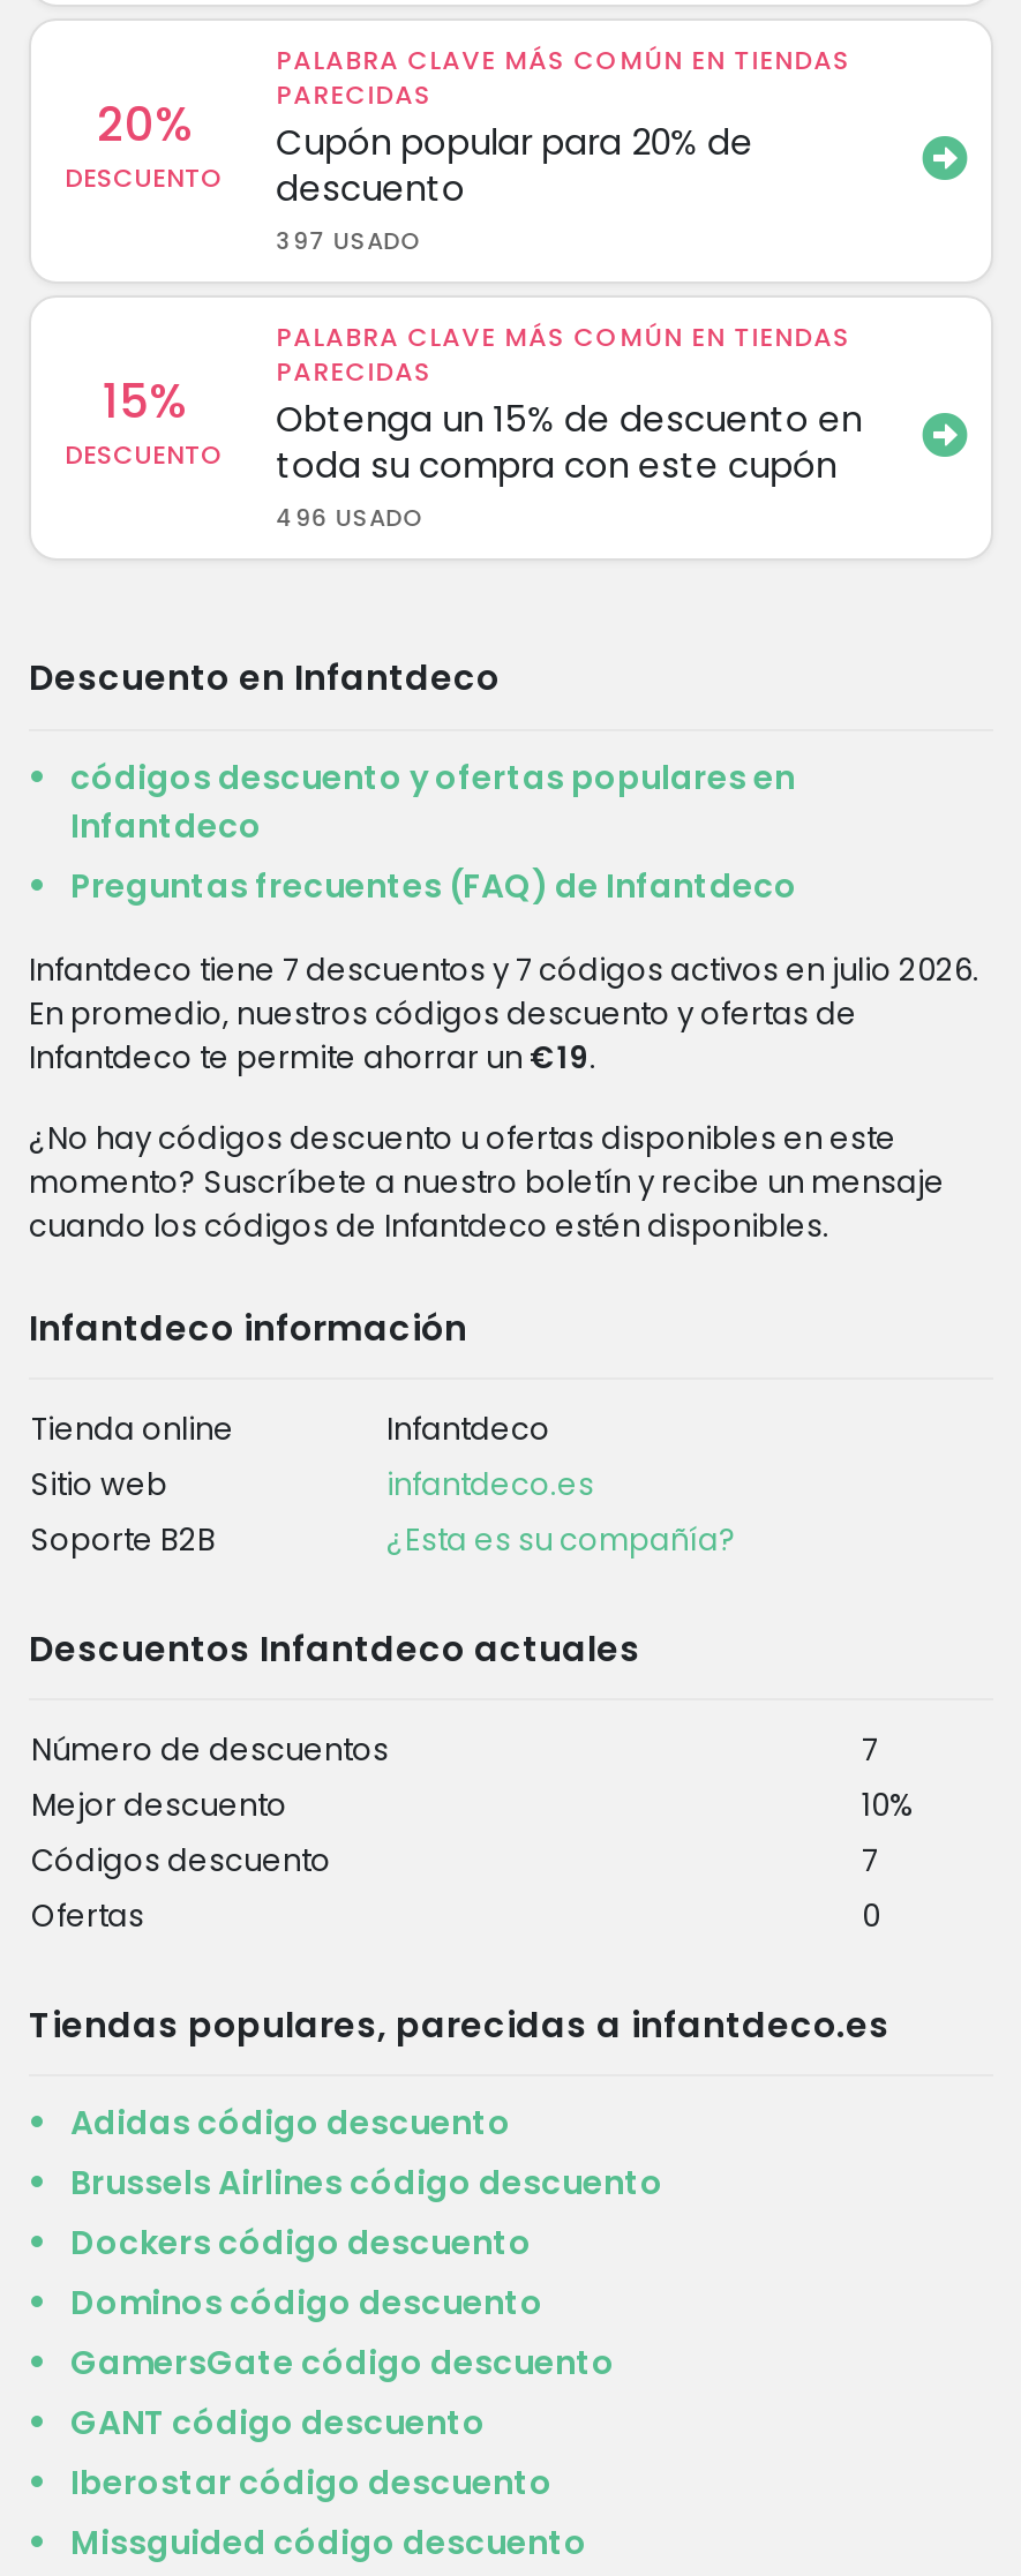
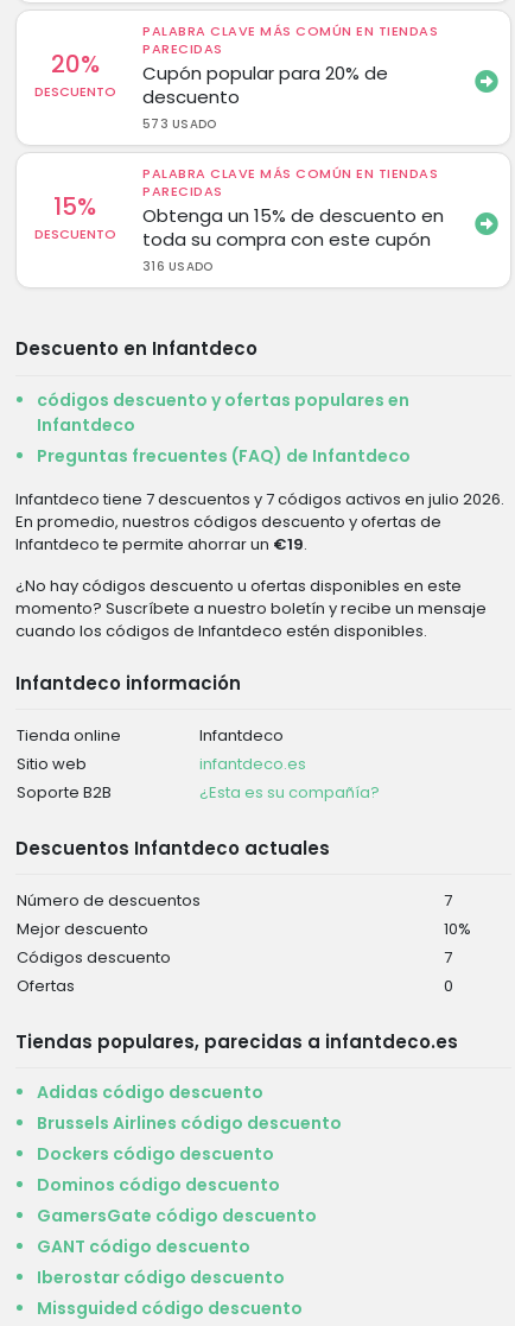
- 397 USADO
+ 573 USADO

- 496 USADO
+ 316 USADO
